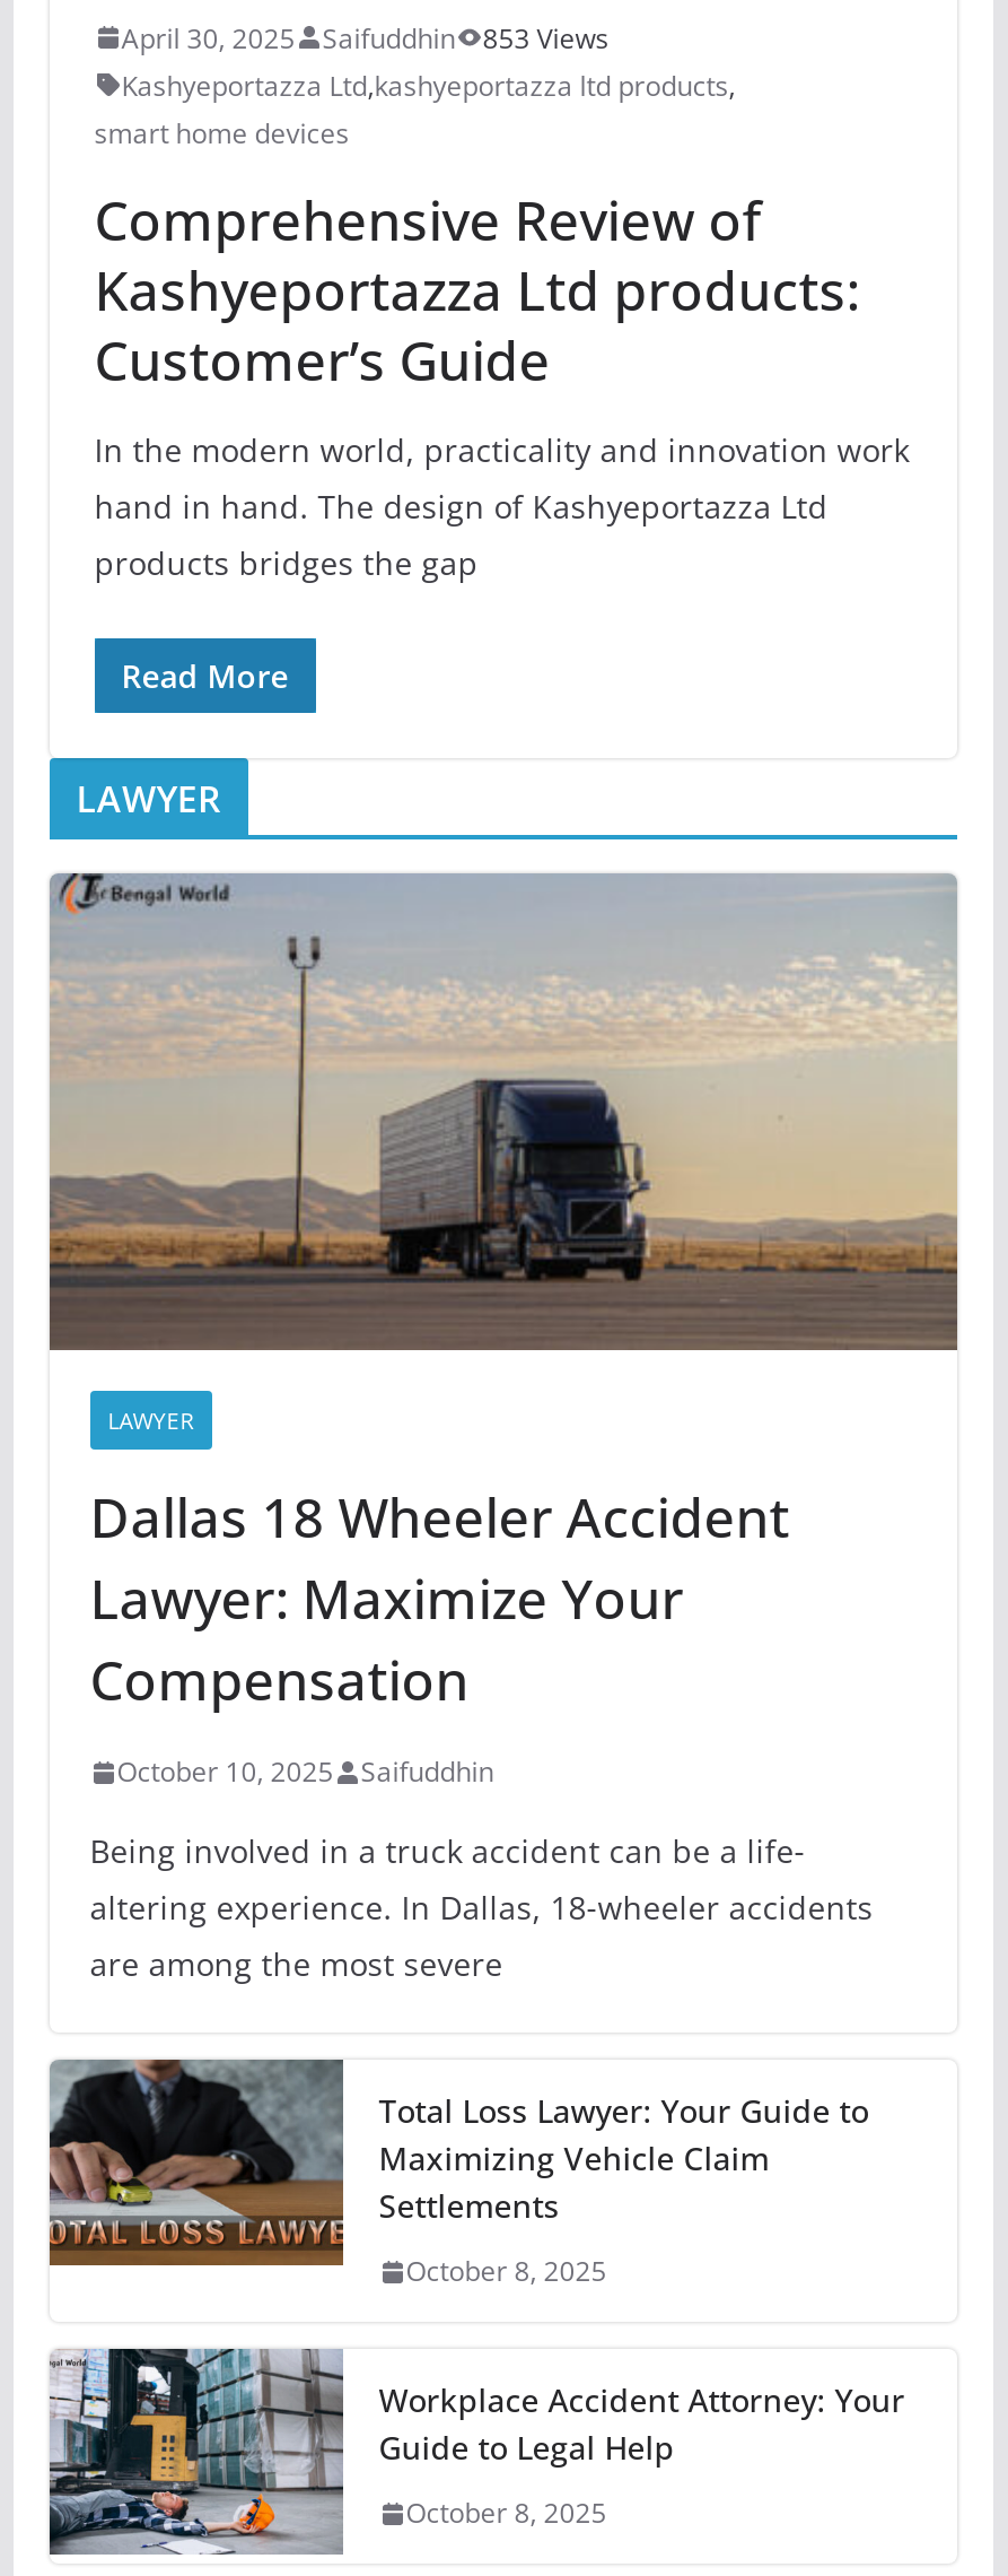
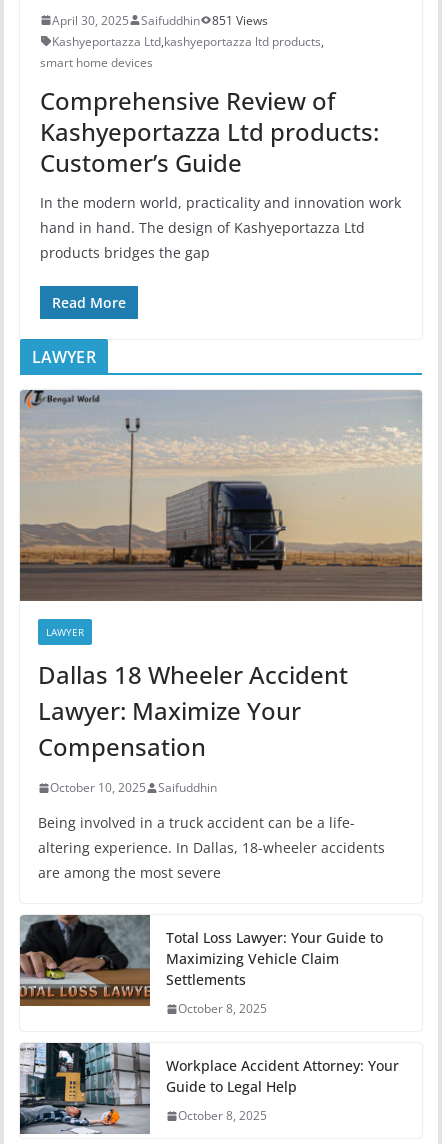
- April 30, 2025 Saifuddhin 853 Views
+ April 30, 2025 Saifuddhin 851 Views
